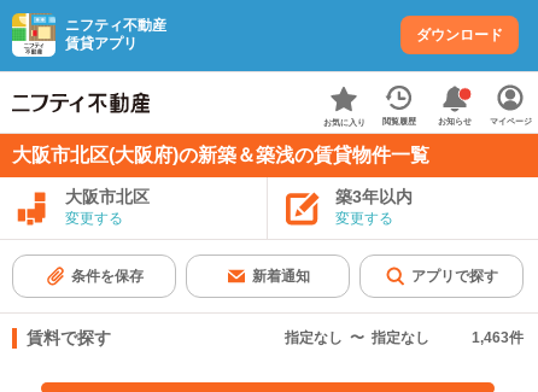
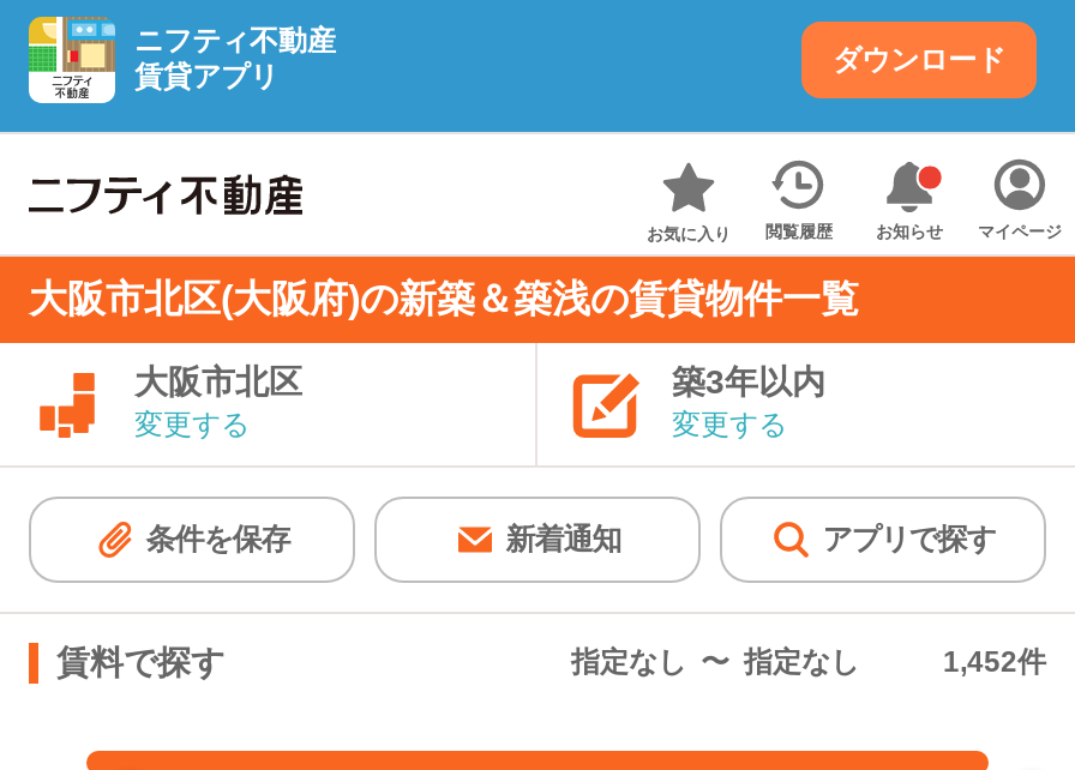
- 1,463件
+ 1,452件
